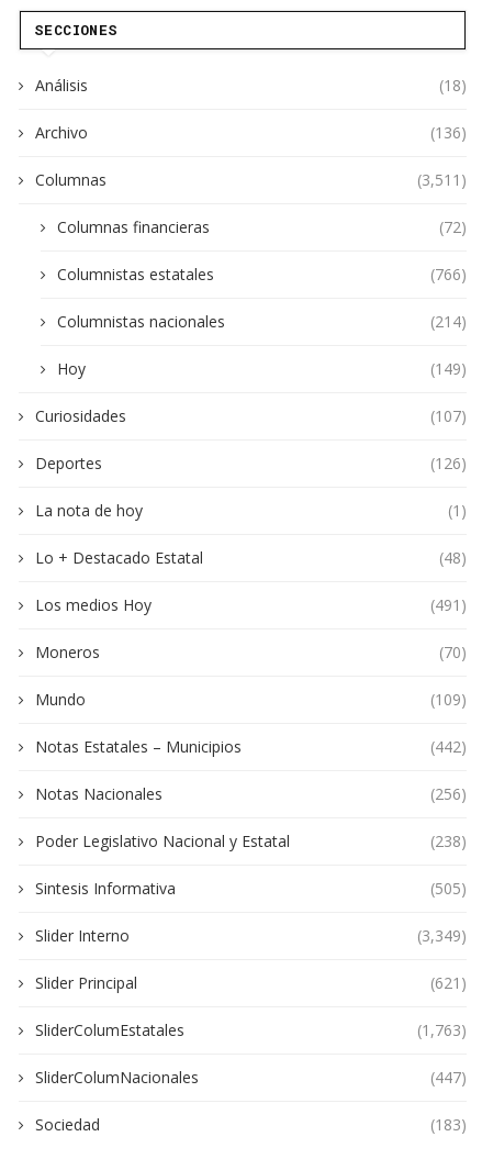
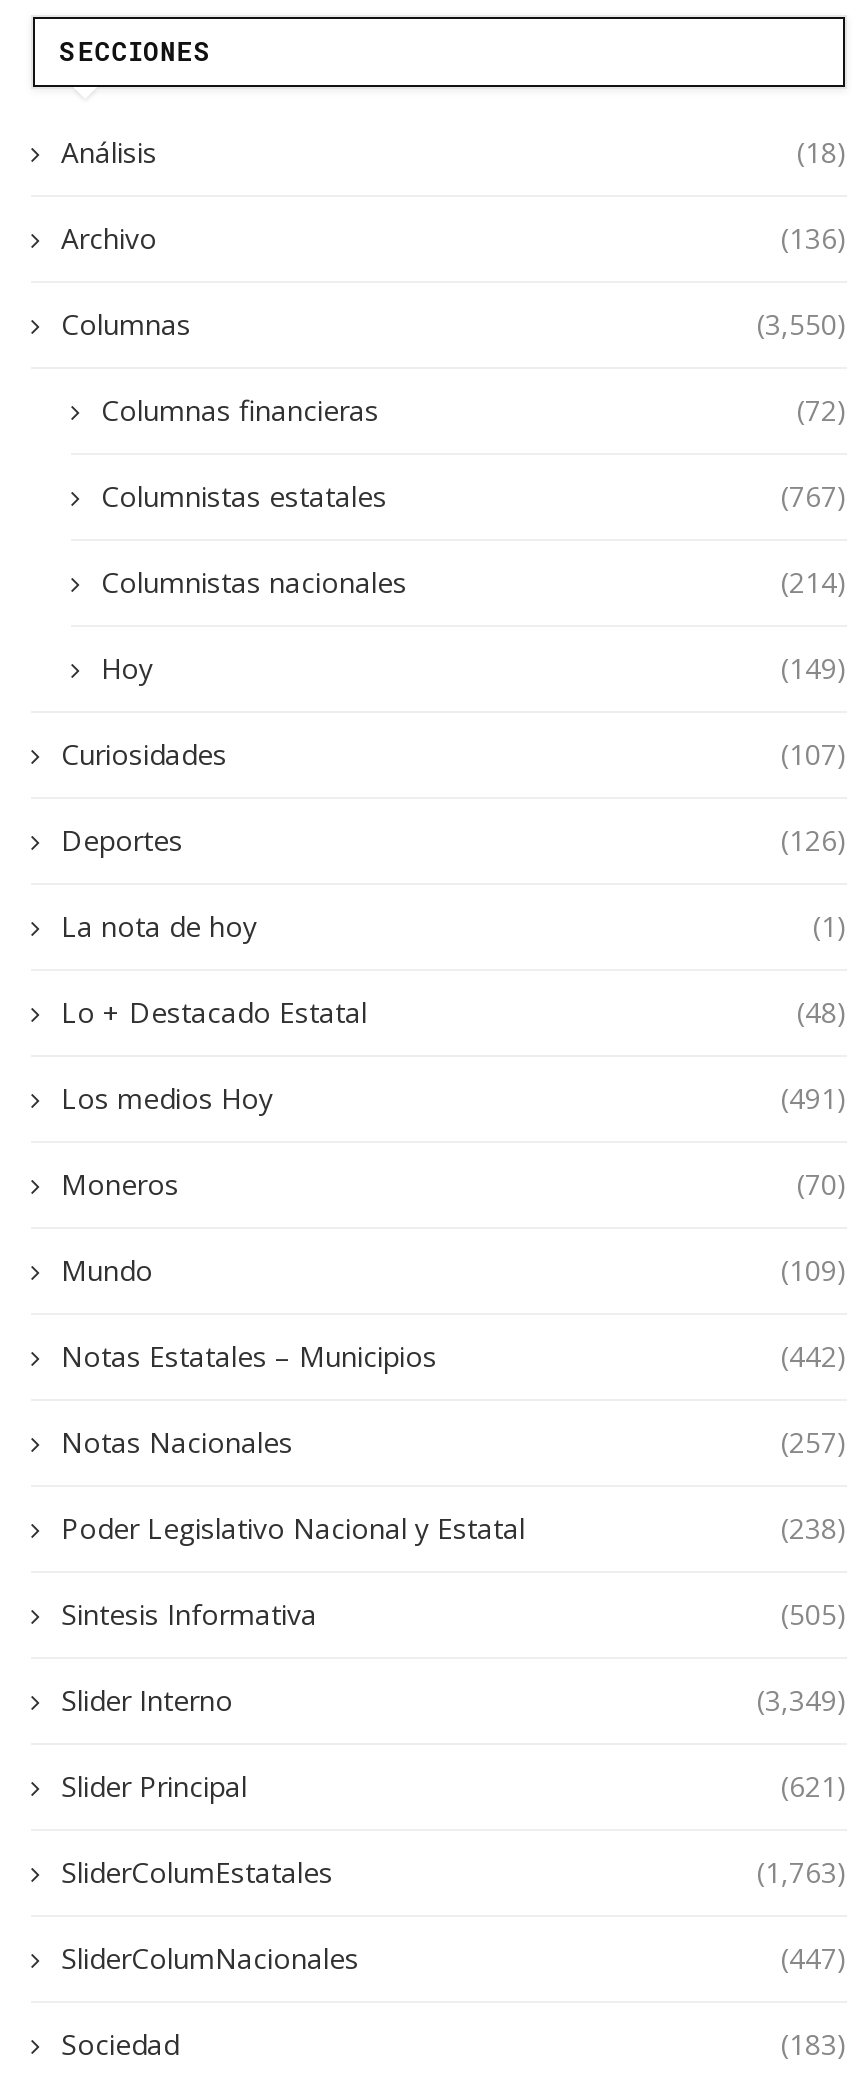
- (3,511)
+ (3,550)

- (766)
+ (767)

- (256)
+ (257)
